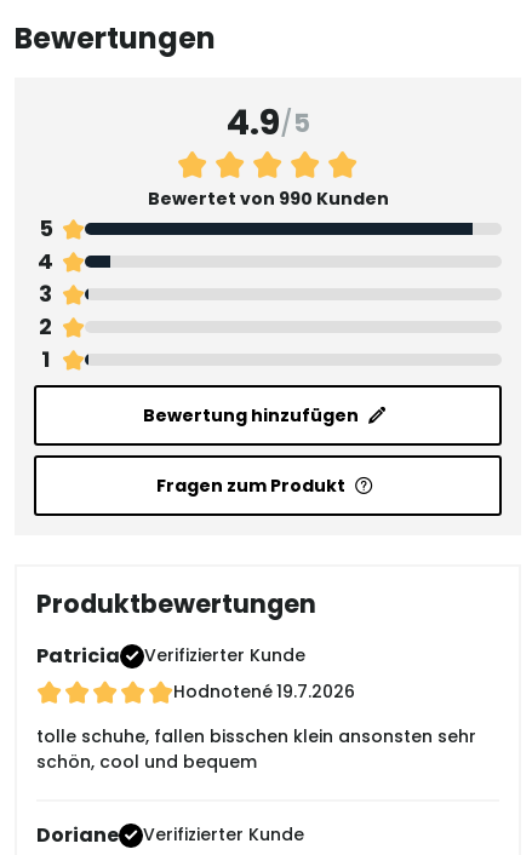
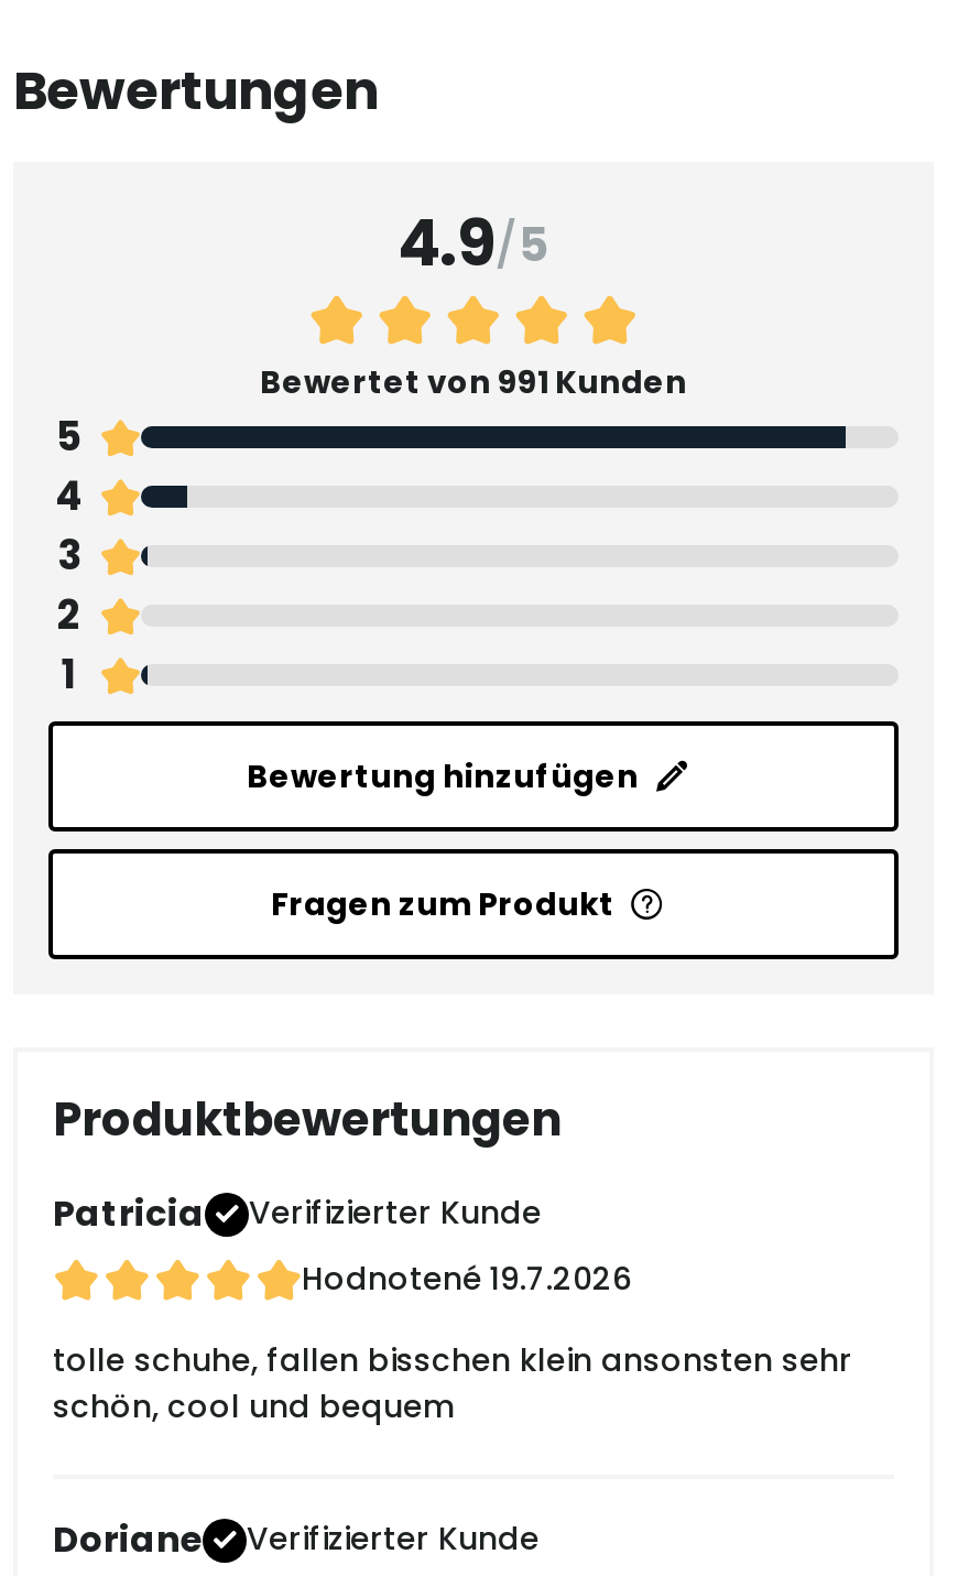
- Bewertet von 990 Kunden
+ Bewertet von 991 Kunden
